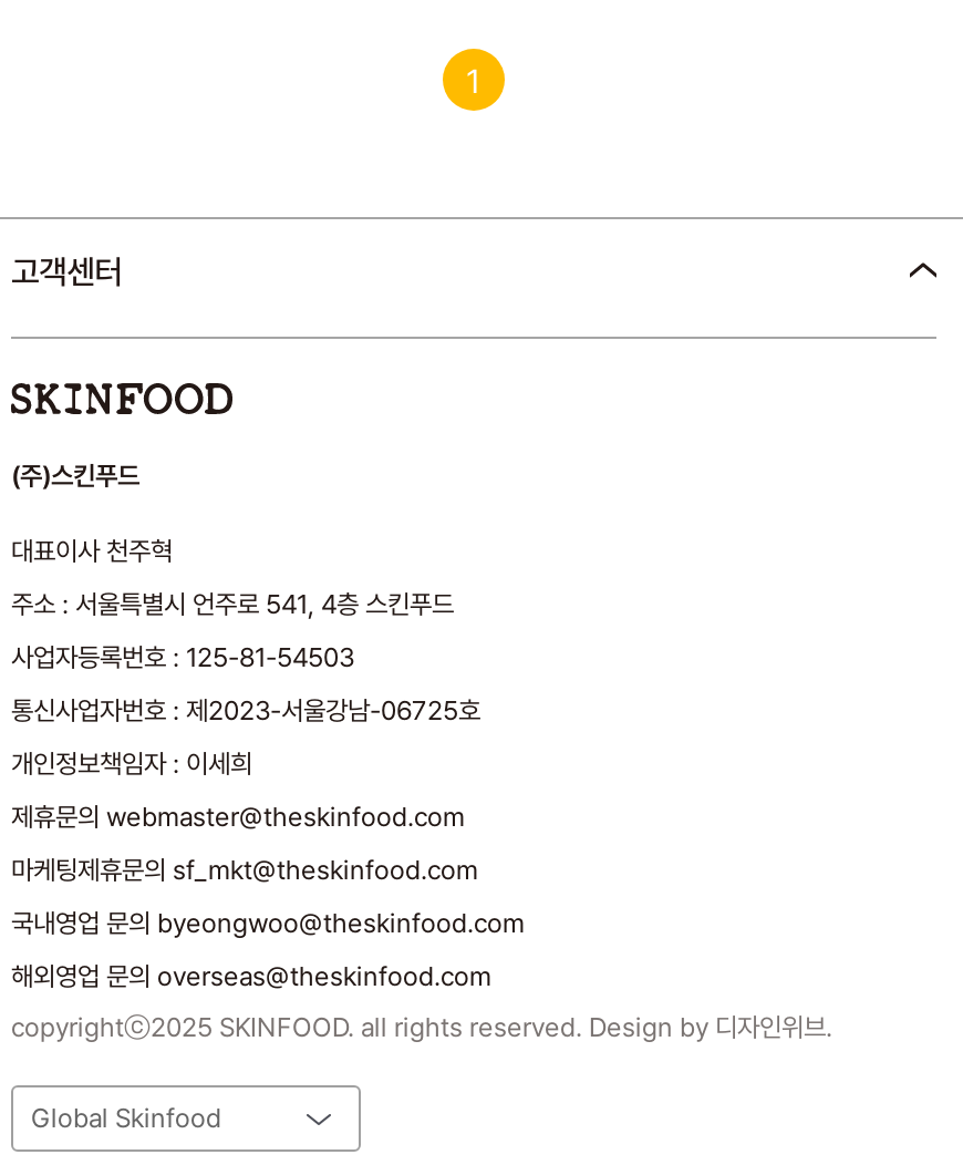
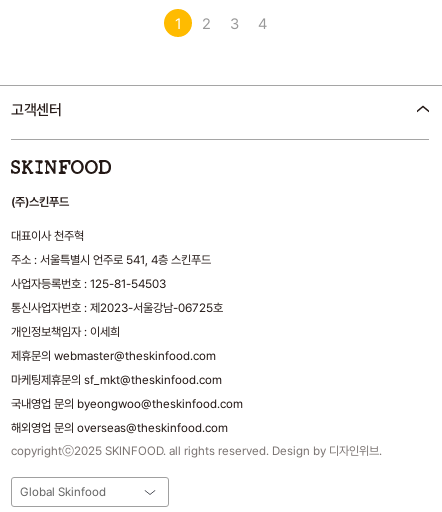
+ 2
+ 3
+ 4
